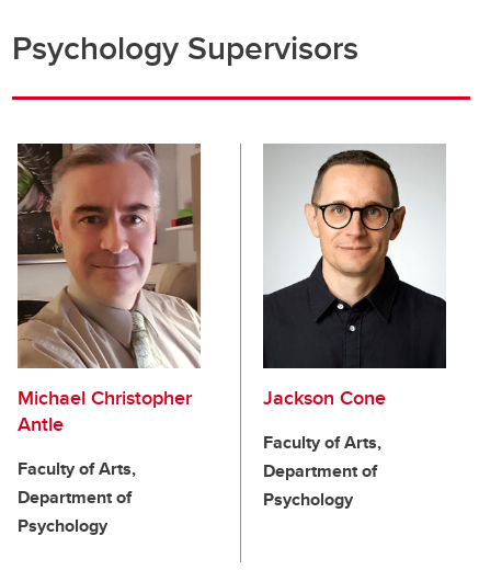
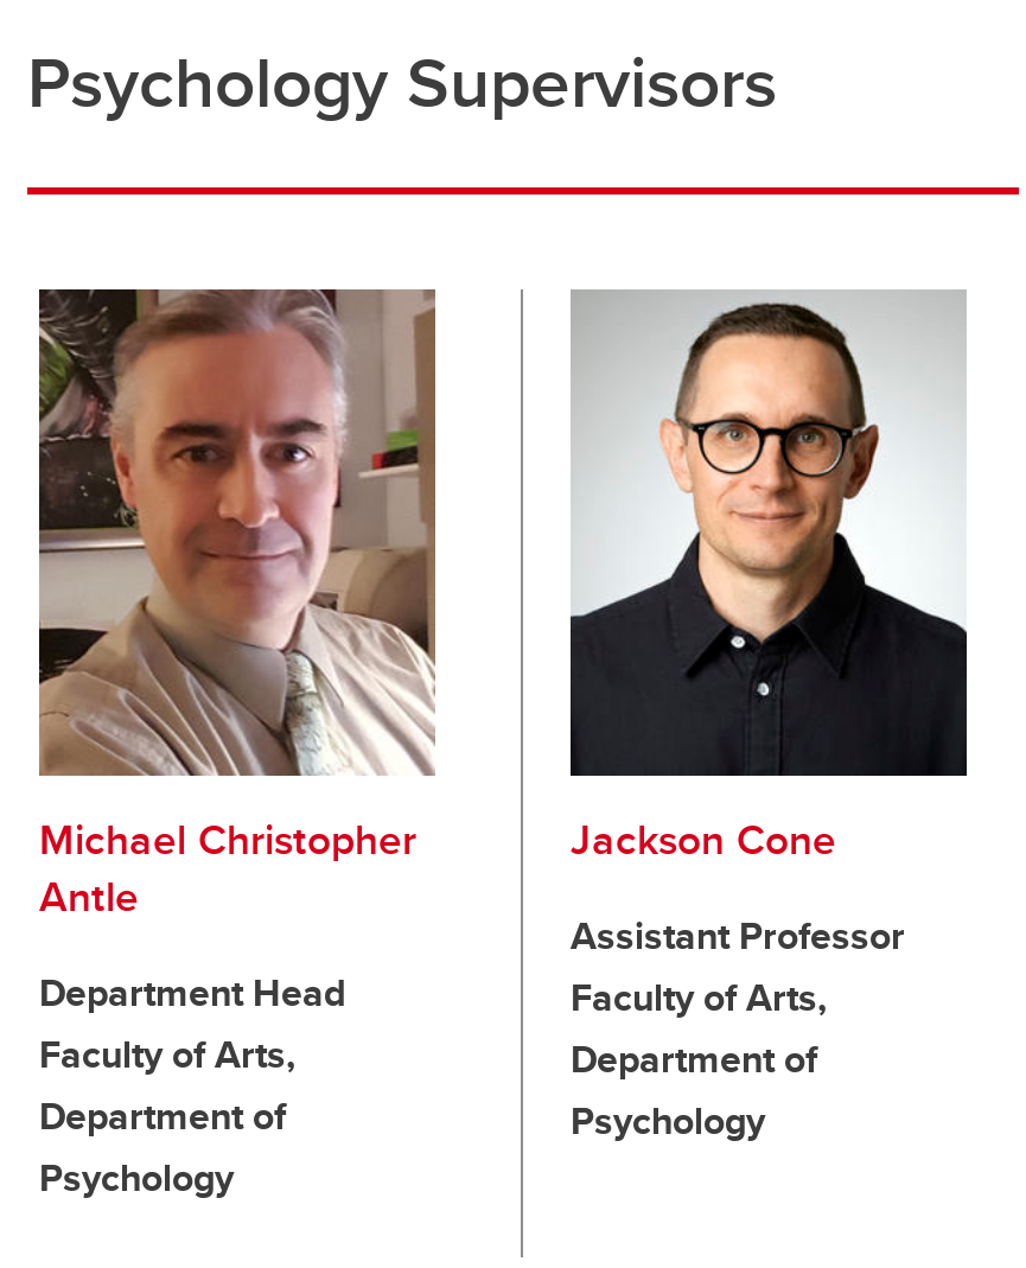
+ Department Head

+ Assistant Professor
